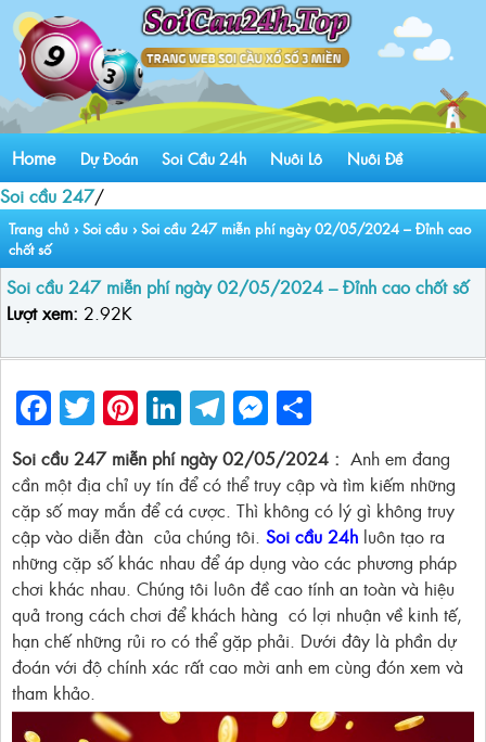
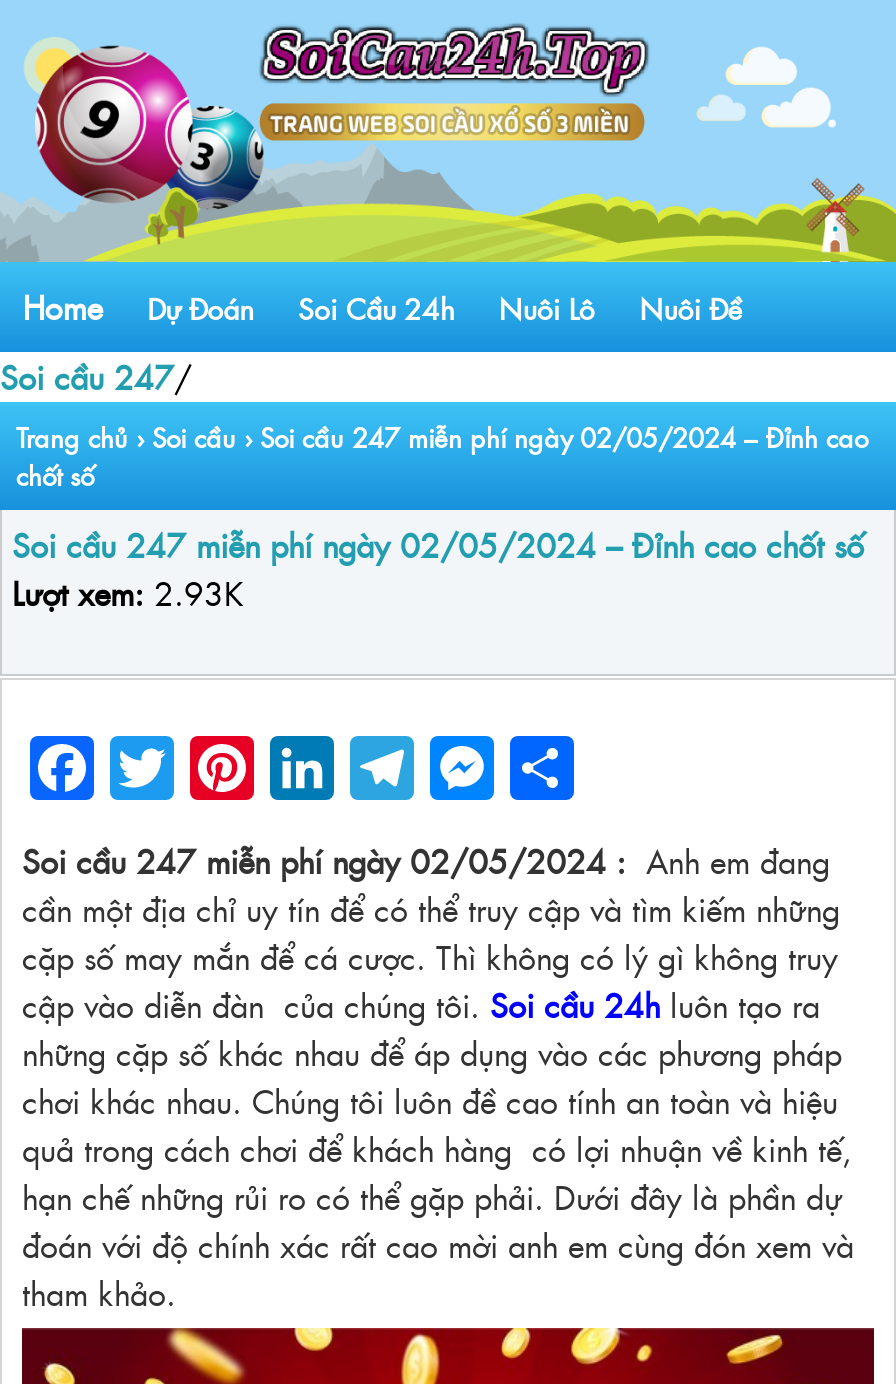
- Lượt xem: 2.92K
+ Lượt xem: 2.93K
